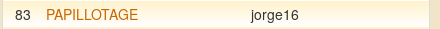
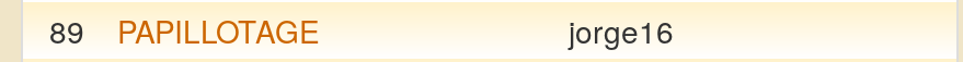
- 83 PAPILLOTAGE
+ 89 PAPILLOTAGE
